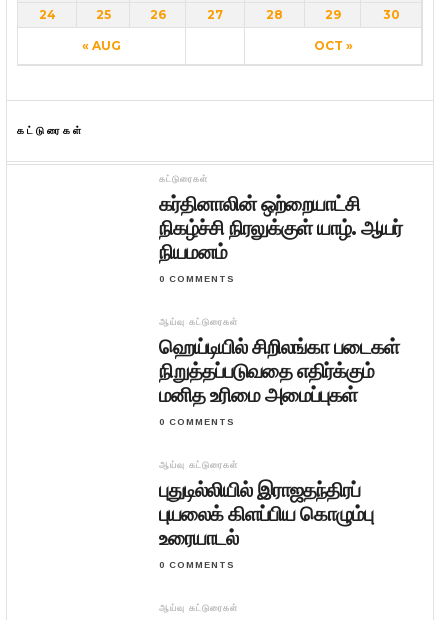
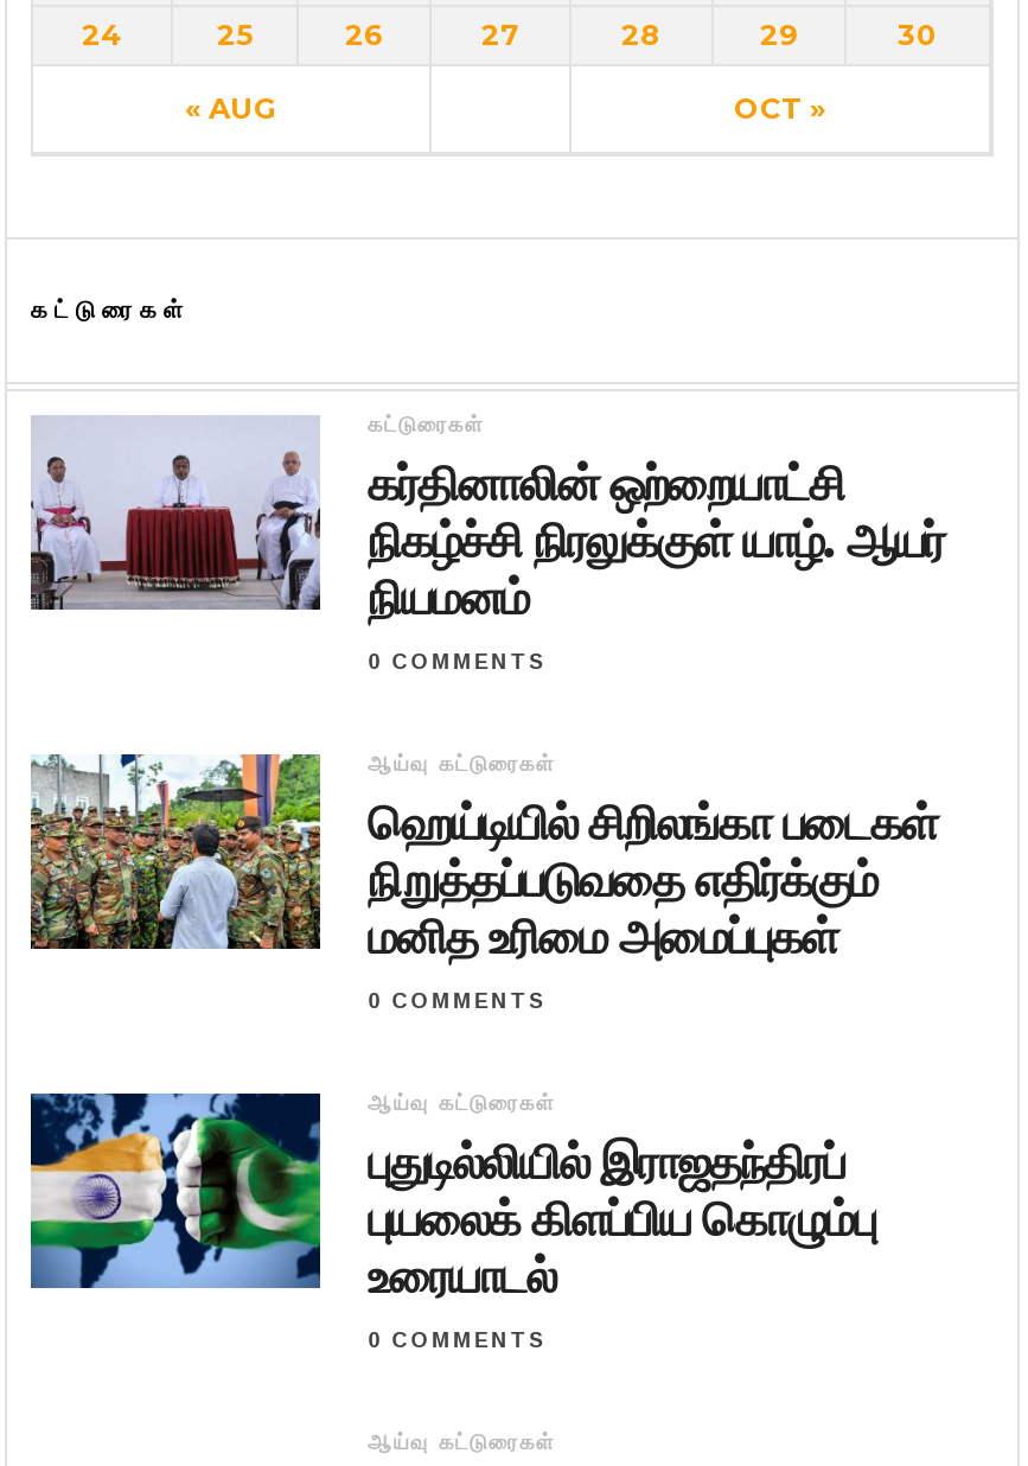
+ [image]

+ [image]

+ [image]
